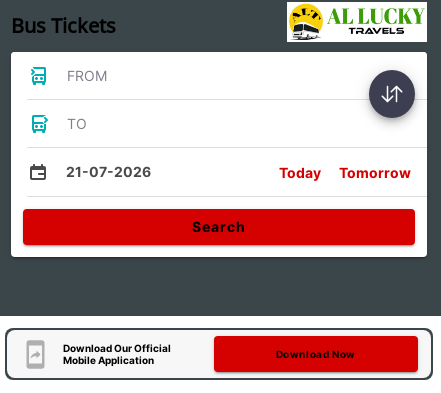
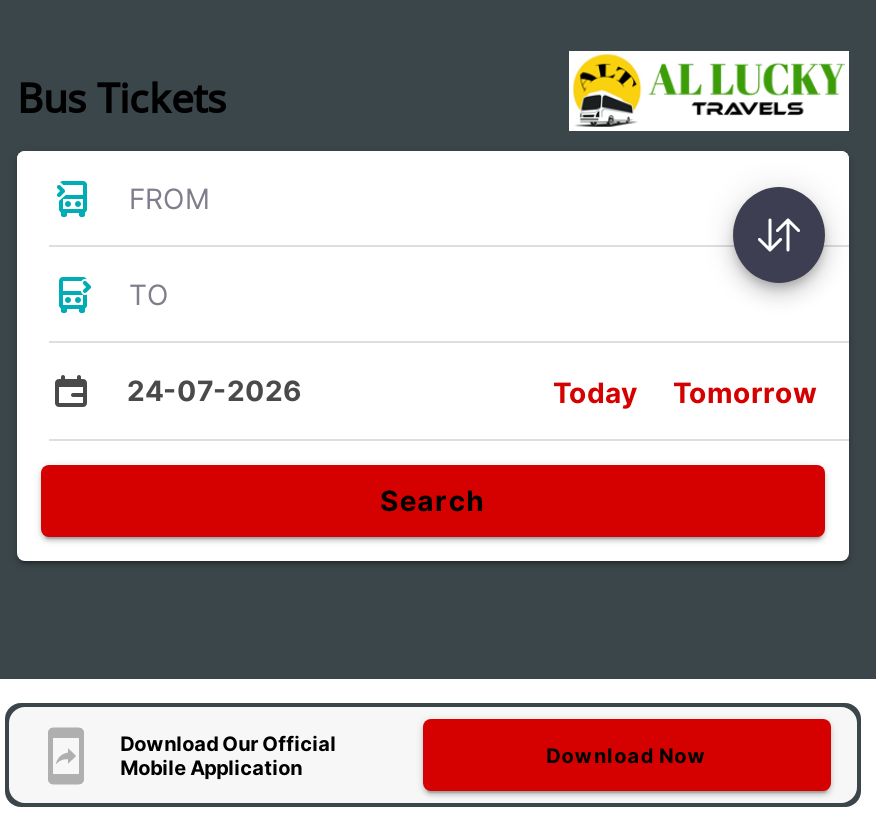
- 21-07-2026
+ 24-07-2026
